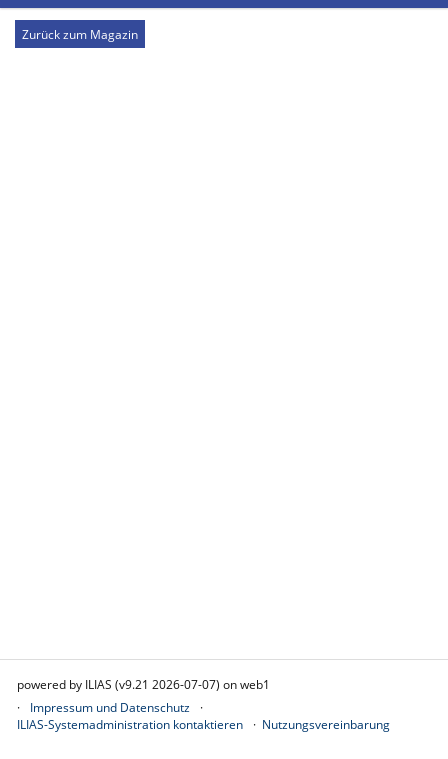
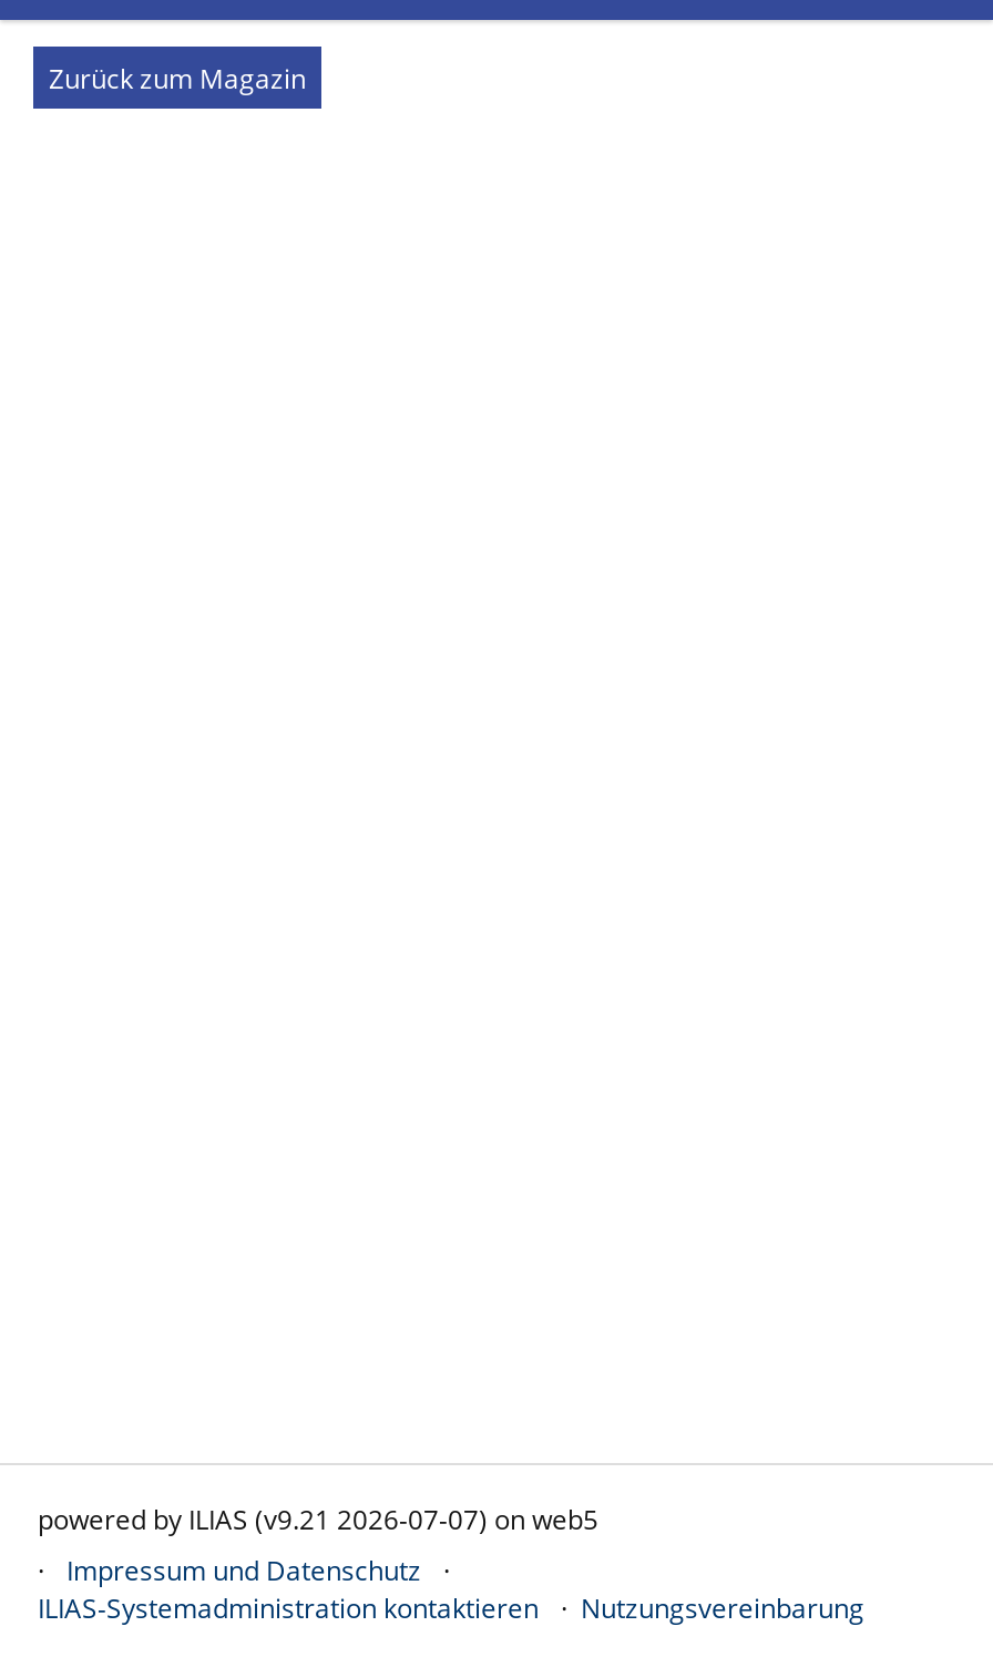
- powered by ILIAS (v9.21 2026-07-07) on web1
+ powered by ILIAS (v9.21 2026-07-07) on web5
